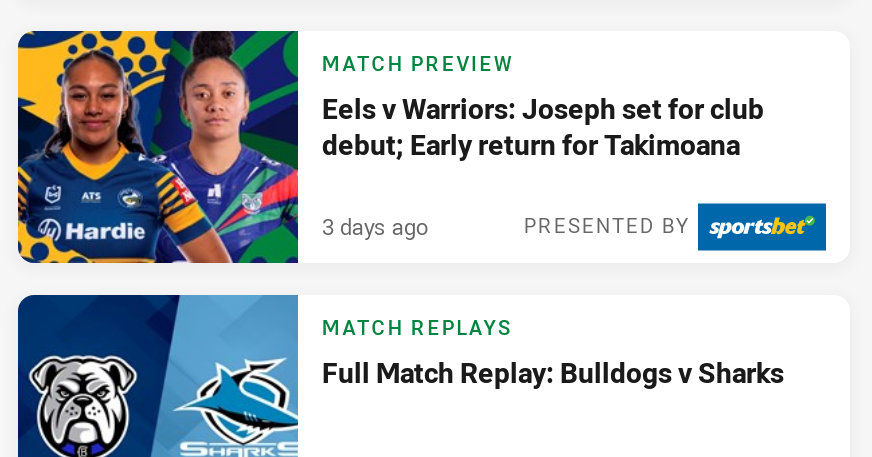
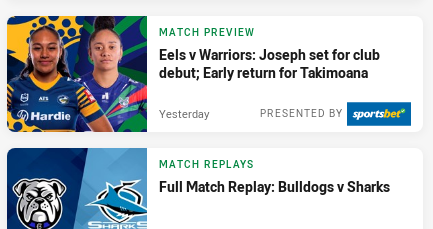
- 3 days ago
+ Yesterday
